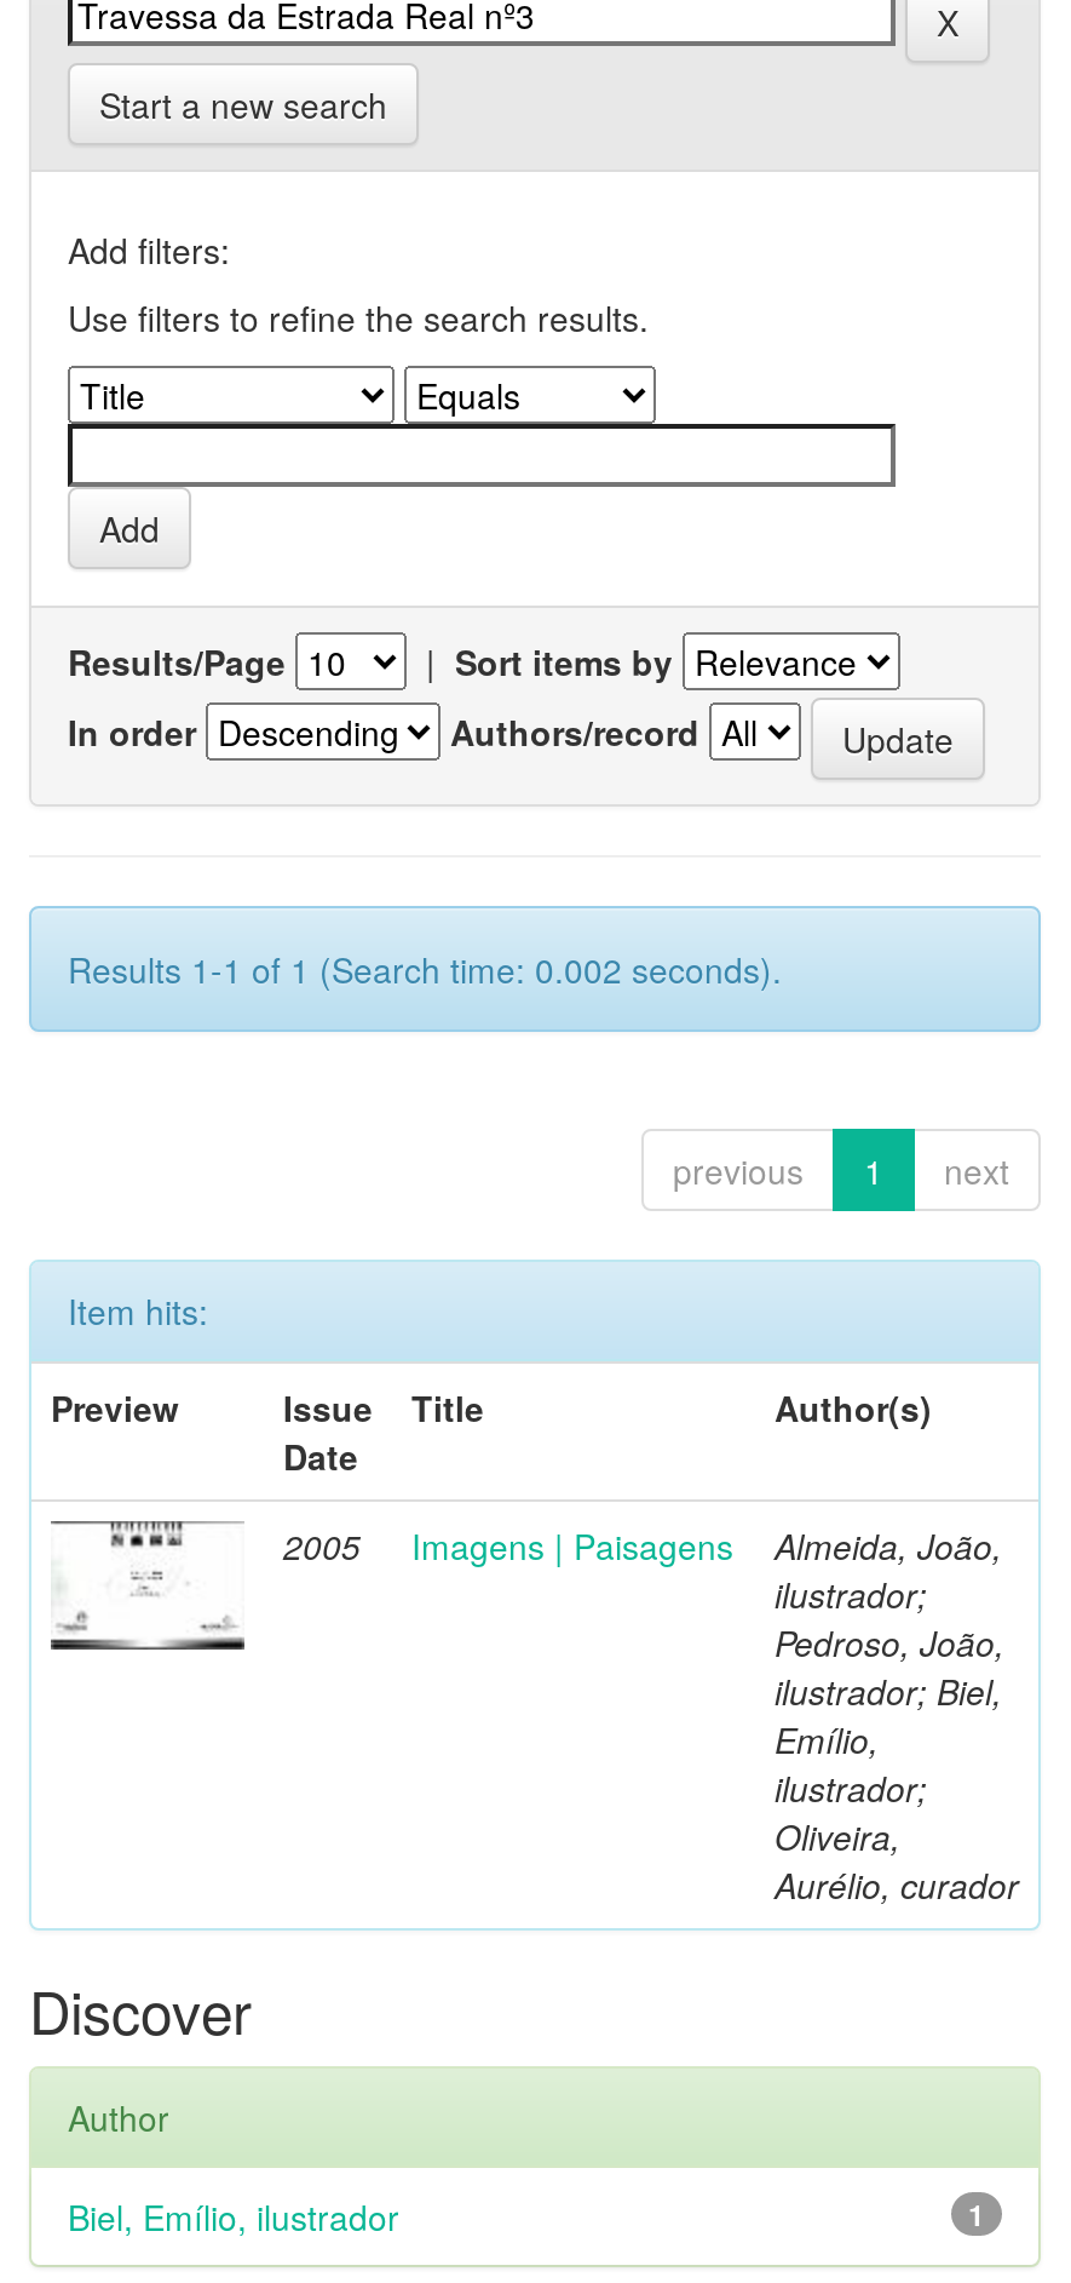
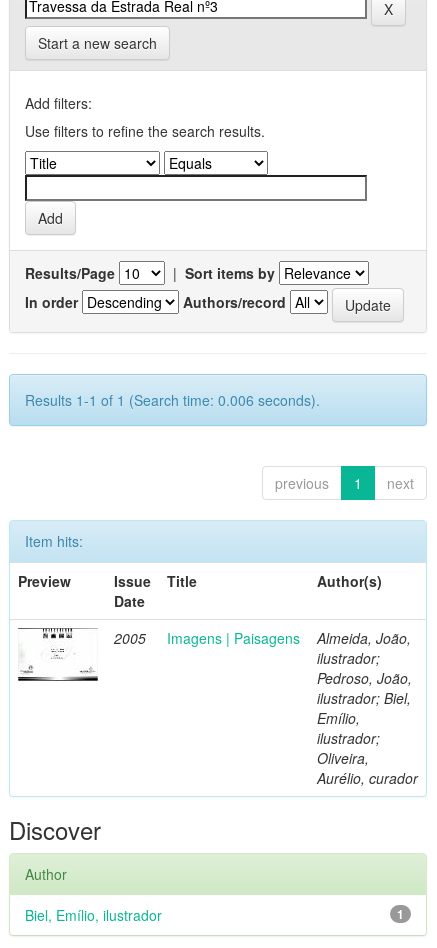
- Results 1-1 of 1 (Search time: 0.002 seconds).
+ Results 1-1 of 1 (Search time: 0.006 seconds).
